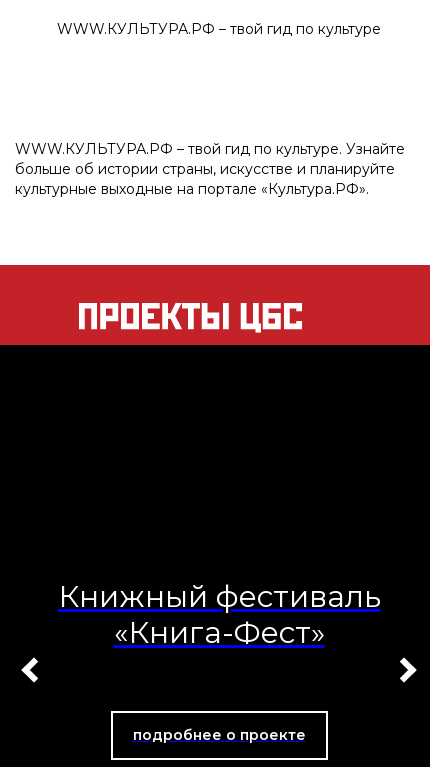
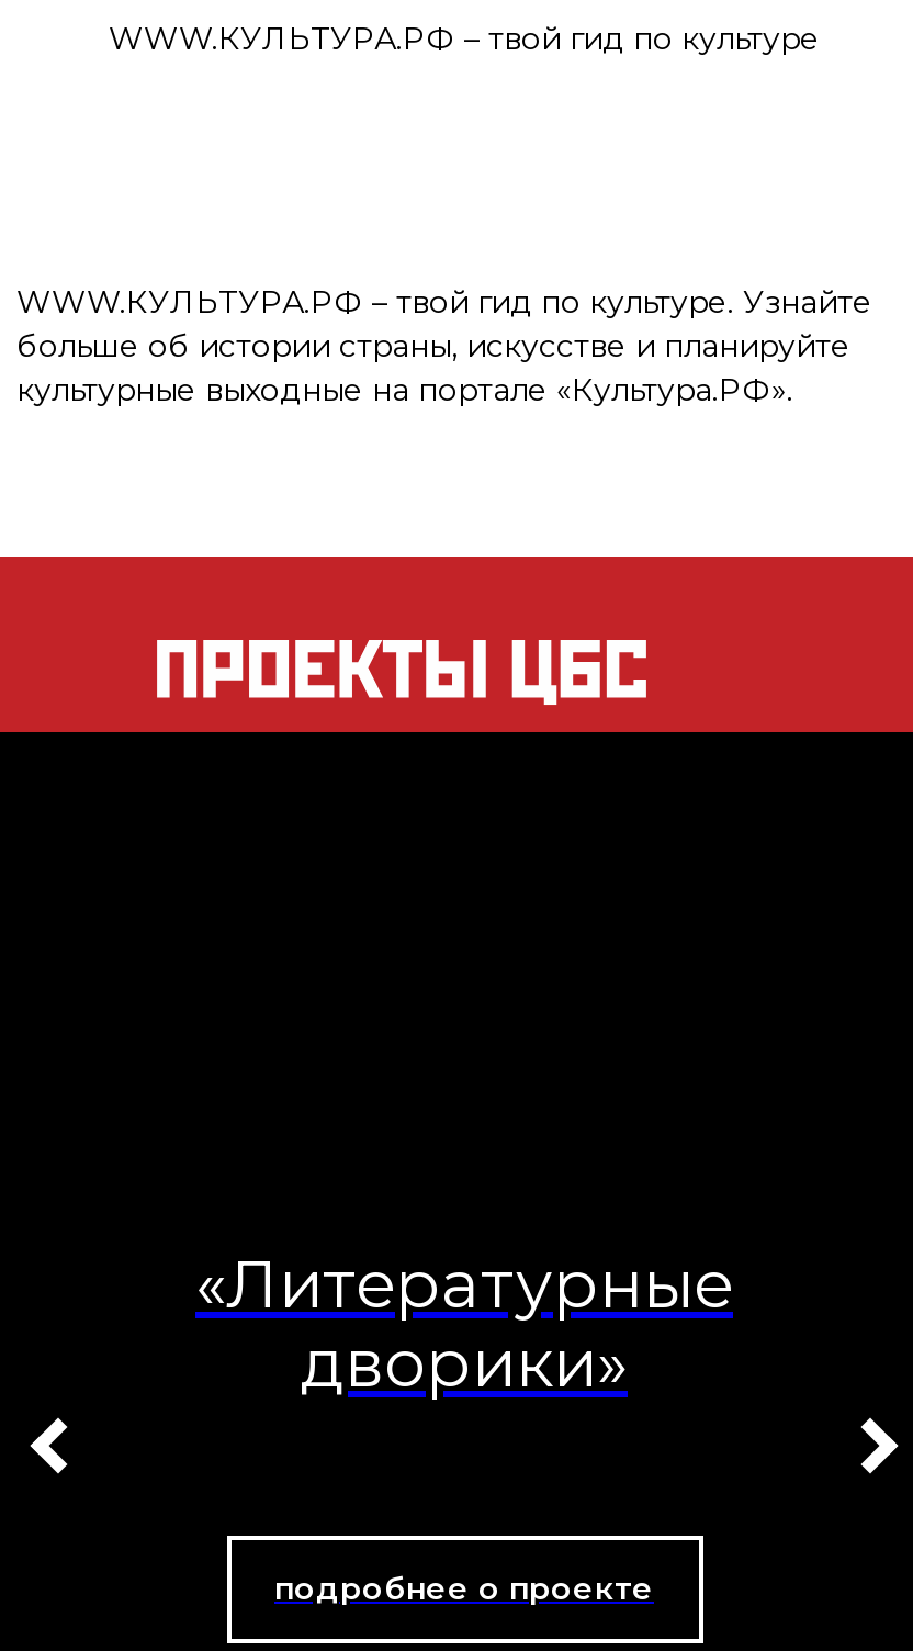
- Книжный фестиваль
- «Книга-Фест»
+ «Литературные
+ дворики»
